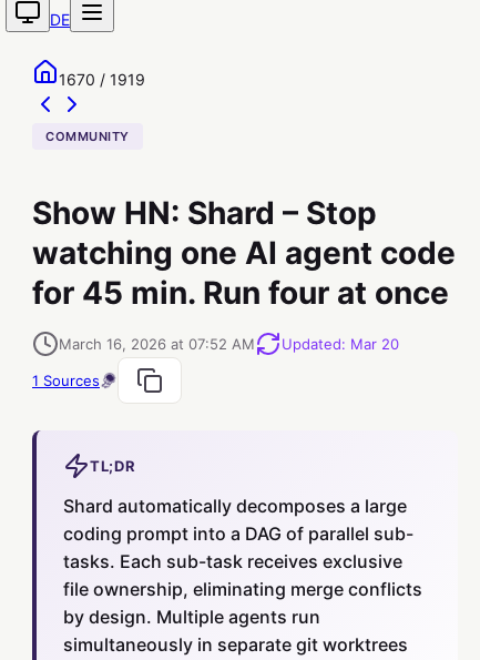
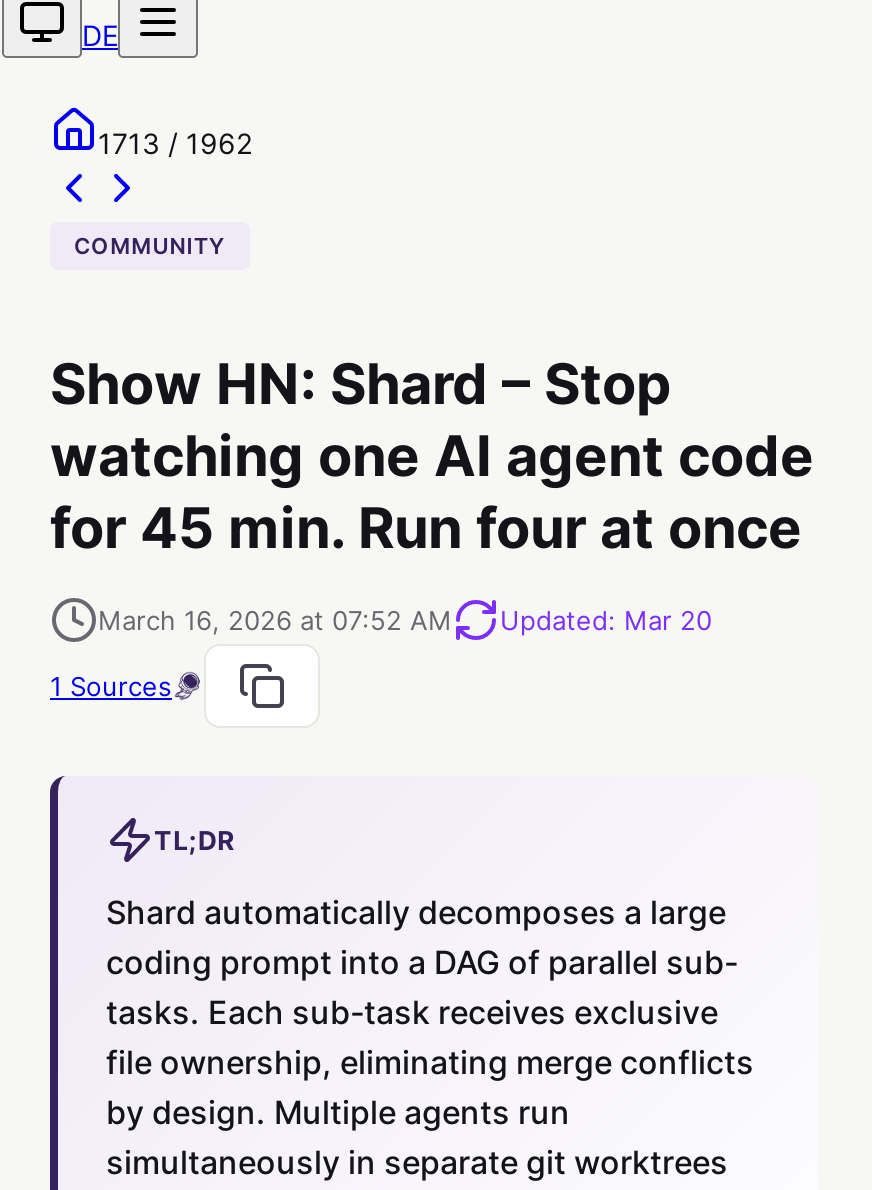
- 1670 / 1919
+ 1713 / 1962
